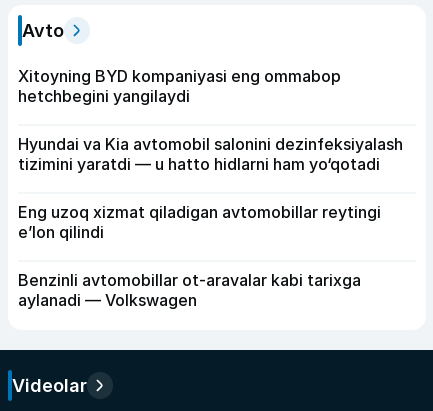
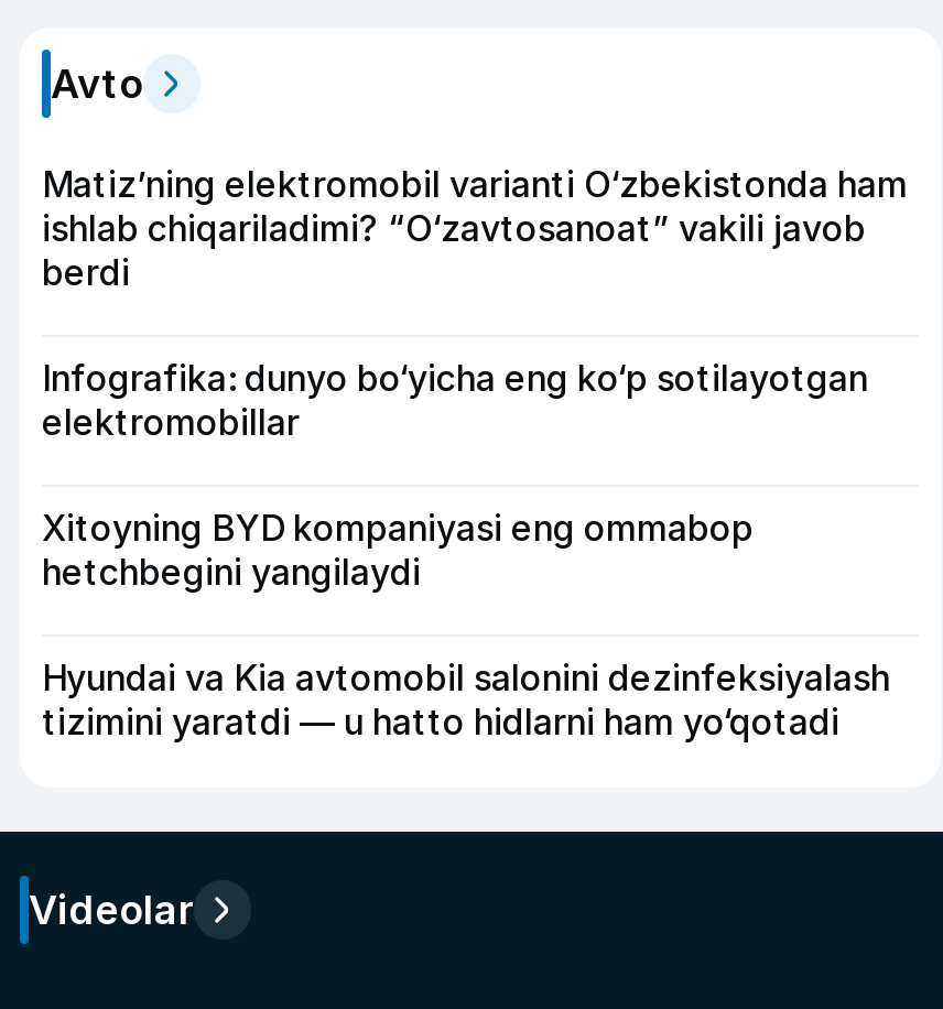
+ Matiz’ning elektromobil varianti O‘zbekistonda ham
+ ishlab chiqariladimi? “O‘zavtosanoat” vakili javob
+ berdi
+ Infografika: dunyo bo‘yicha eng ko‘p sotilayotgan
+ elektromobillar

moved down: Xitoyning BYD kompaniyasi eng ommabop | hetchbegini yangilaydi | Hyundai va Kia avtomobil salonini dezinfeksiyalash | tizimini yaratdi — u hatto hidlarni ham yo‘qotadi

- Eng uzoq xizmat qiladigan avtomobillar reytingi
- e’lon qilindi
- Benzinli avtomobillar ot-aravalar kabi tarixga
- aylanadi — Volkswagen
